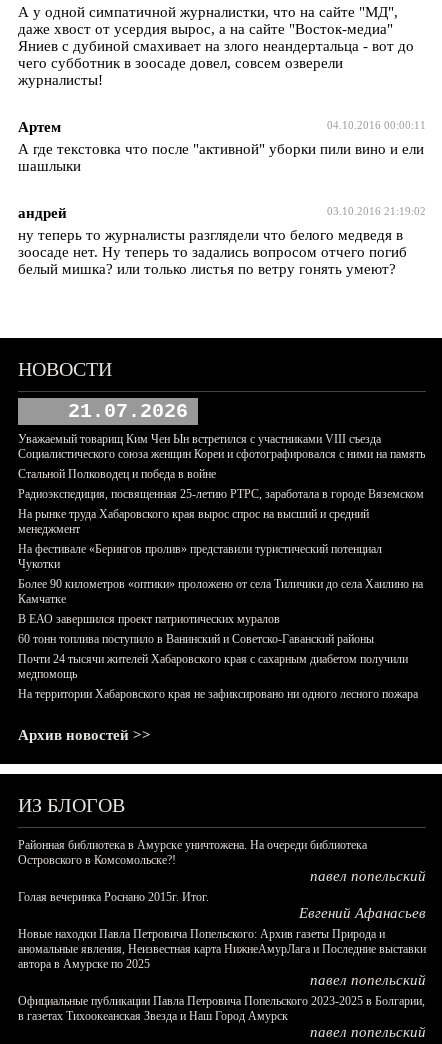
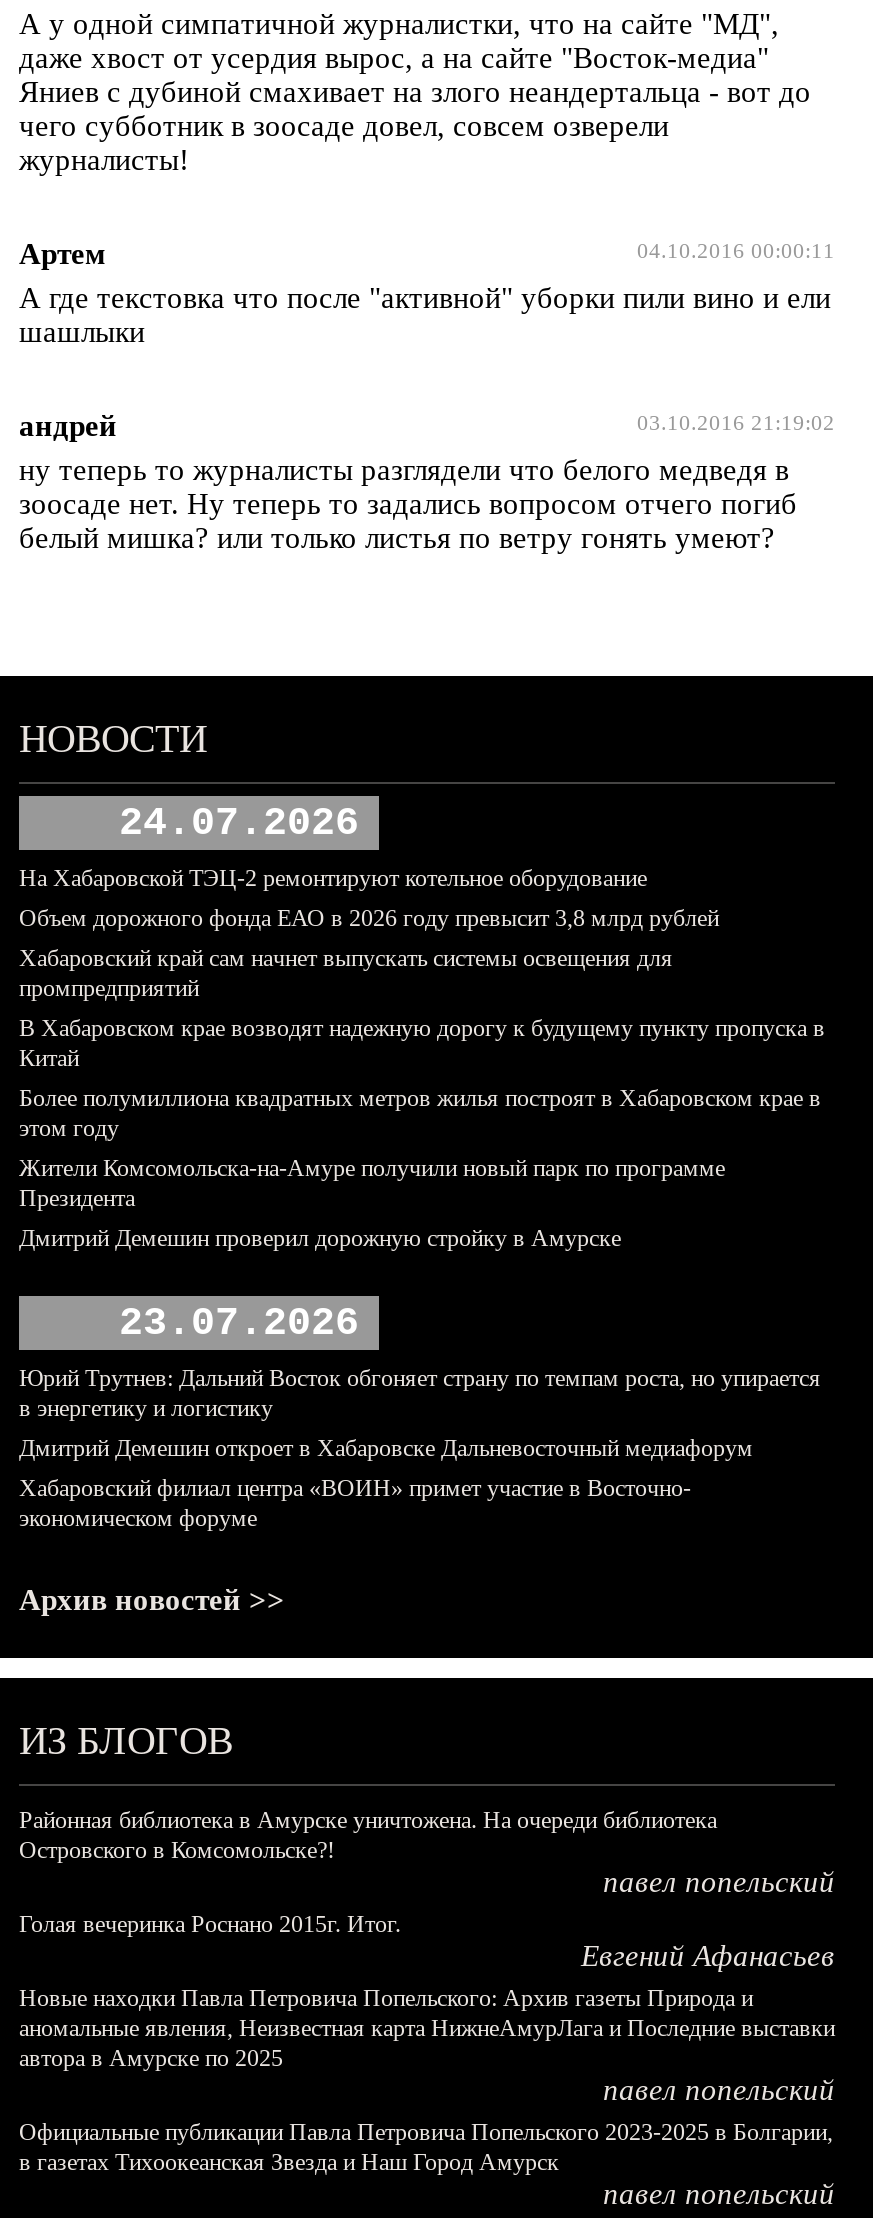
- 21.07.2026
- Уважаемый товарищ Ким Чен Ын встретился с участниками VIII съезда
- Социалистического союза женщин Кореи и сфотографировался с ними на память
- Стальной Полководец и победа в войне
- Радиоэкспедиция, посвященная 25-летию РТРС, заработала в городе Вяземском
- На рынке труда Хабаровского края вырос спрос на высший и средний
- менеджмент
- На фестивале «Берингов пролив» представили туристический потенциал
- Чукотки
- Более 90 километров «оптики» проложено от села Тиличики до села Хаилино на
- Камчатке
- В ЕАО завершился проект патриотических муралов
- 60 тонн топлива поступило в Ванинский и Советско-Гаванский районы
- Почти 24 тысячи жителей Хабаровского края с сахарным диабетом получили
- медпомощь
- На территории Хабаровского края не зафиксировано ни одного лесного пожара
+ 24.07.2026
+ На Хабаровской ТЭЦ-2 ремонтируют котельное оборудование
+ Объем дорожного фонда ЕАО в 2026 году превысит 3,8 млрд рублей
+ Хабаровский край сам начнет выпускать системы освещения для
+ промпредприятий
+ В Хабаровском крае возводят надежную дорогу к будущему пункту пропуска в
+ Китай
+ Более полумиллиона квадратных метров жилья построят в Хабаровском крае в
+ этом году
+ Жители Комсомольска-на-Амуре получили новый парк по программе
+ Президента
+ Дмитрий Демешин проверил дорожную стройку в Амурске
+ 23.07.2026
+ Юрий Трутнев: Дальний Восток обгоняет страну по темпам роста, но упирается
+ в энергетику и логистику
+ Дмитрий Демешин откроет в Хабаровске Дальневосточный медиафорум
+ Хабаровский филиал центра «ВОИН» примет участие в Восточно-
+ экономическом форуме
